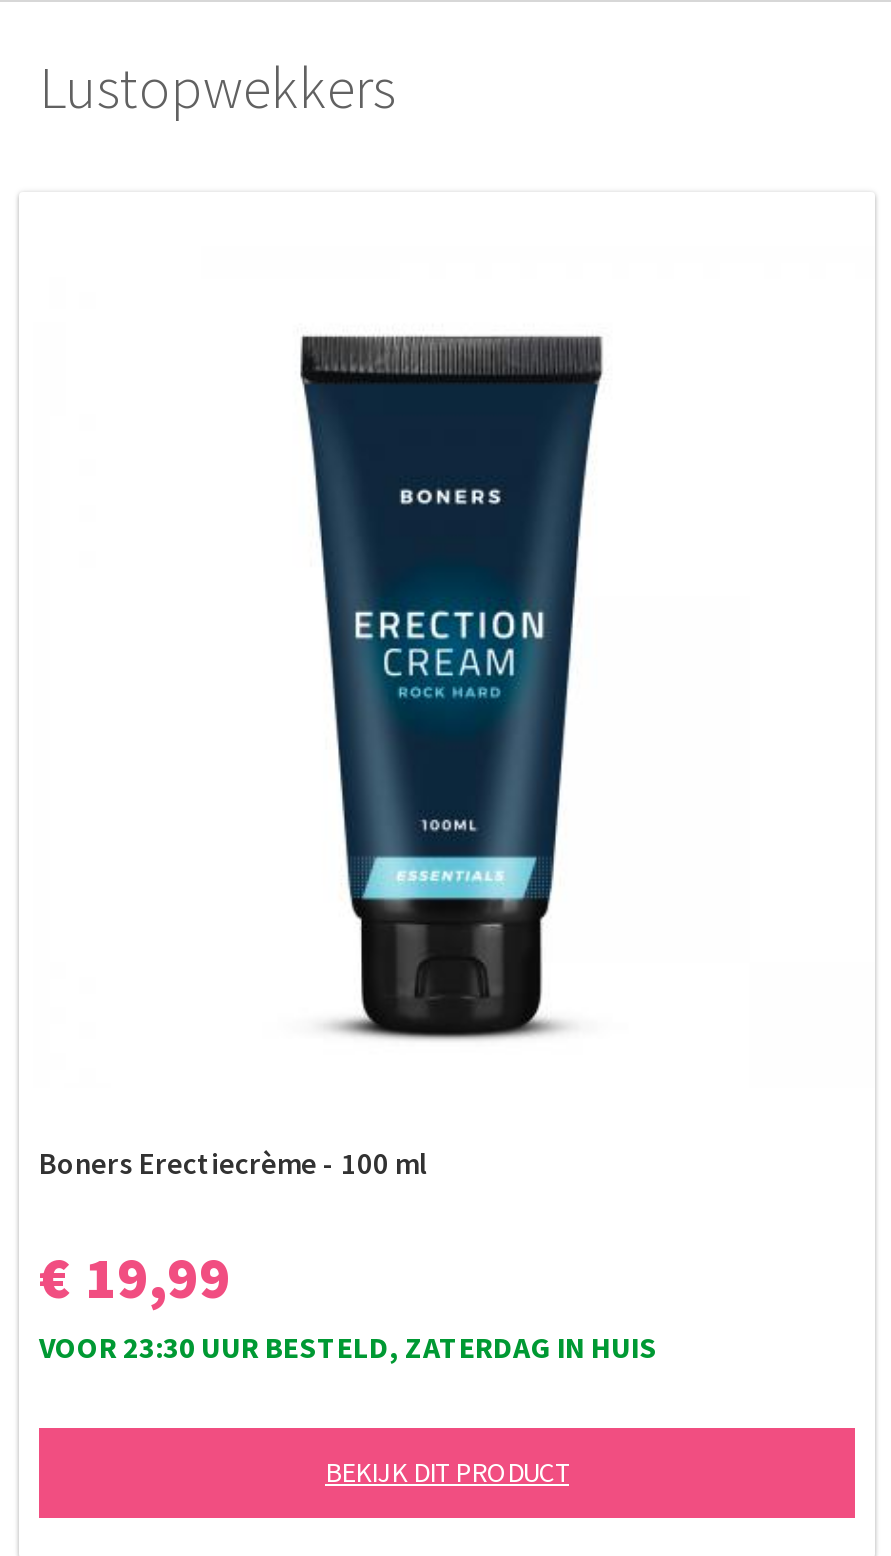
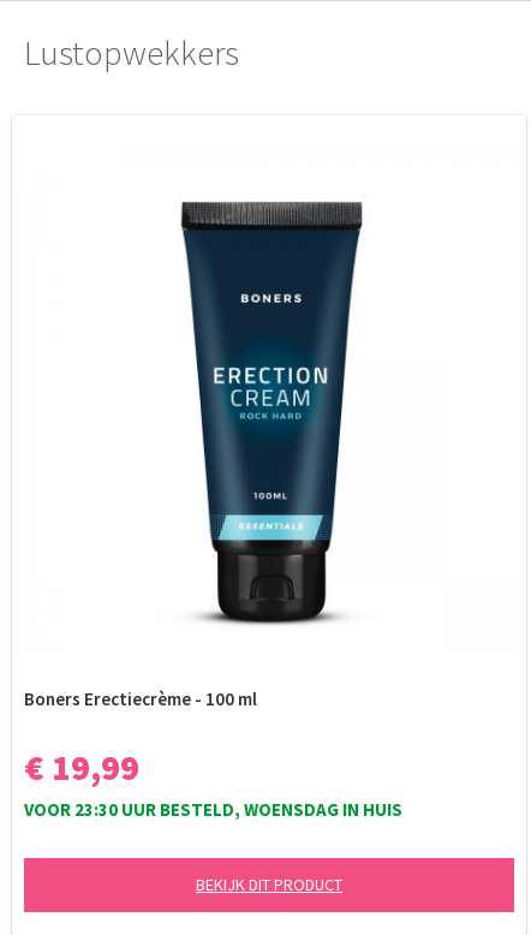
- VOOR 23:30 UUR BESTELD, ZATERDAG IN HUIS
+ VOOR 23:30 UUR BESTELD, WOENSDAG IN HUIS
